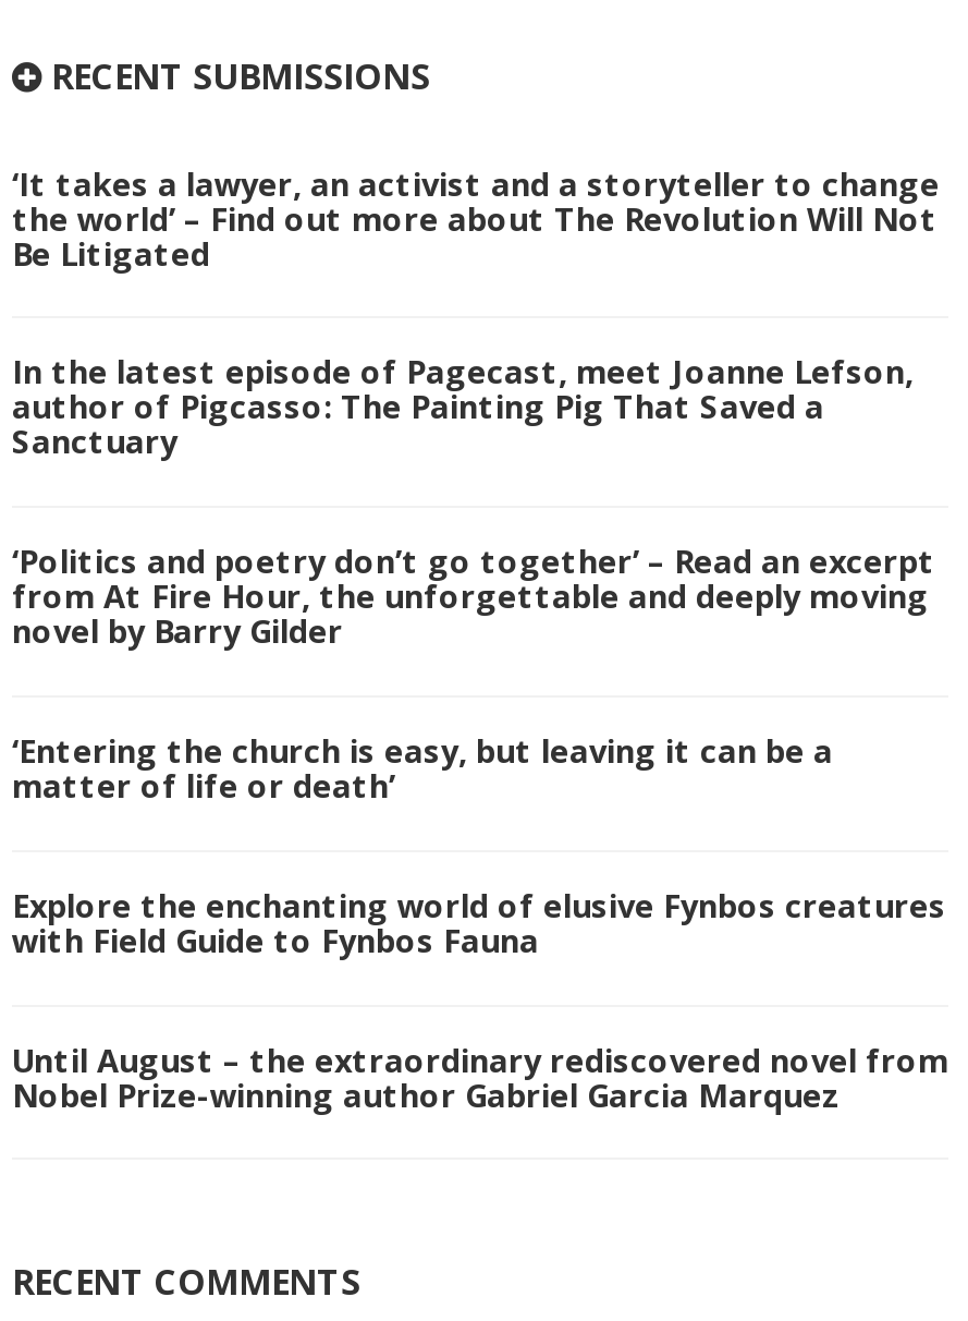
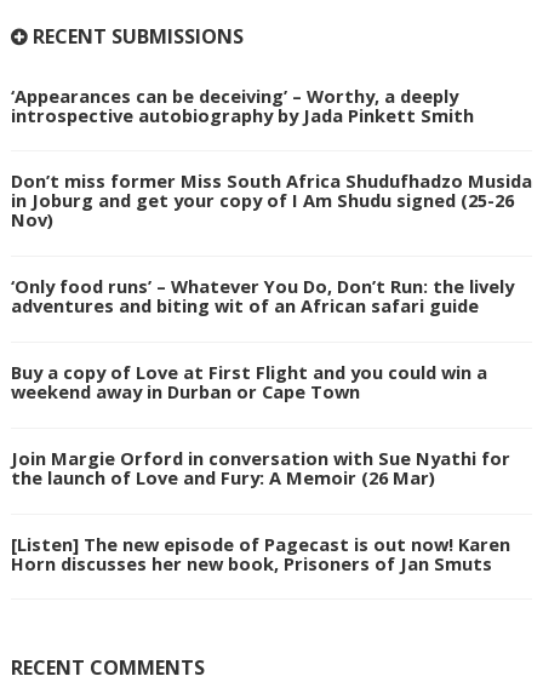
- ‘It takes a lawyer, an activist and a storyteller to change
- the world’ – Find out more about The Revolution Will Not
- Be Litigated
+ ‘Appearances can be deceiving’ – Worthy, a deeply
+ introspective autobiography by Jada Pinkett Smith

- In the latest episode of Pagecast, meet Joanne Lefson,
- author of Pigcasso: The Painting Pig That Saved a
- Sanctuary
+ Don’t miss former Miss South Africa Shudufhadzo Musida
+ in Joburg and get your copy of I Am Shudu signed (25-26
+ Nov)

- ‘Politics and poetry don’t go together’ – Read an excerpt
- from At Fire Hour, the unforgettable and deeply moving
- novel by Barry Gilder
+ ‘Only food runs’ – Whatever You Do, Don’t Run: the lively
+ adventures and biting wit of an African safari guide

- ‘Entering the church is easy, but leaving it can be a
- matter of life or death’
+ Buy a copy of Love at First Flight and you could win a
+ weekend away in Durban or Cape Town

- Explore the enchanting world of elusive Fynbos creatures
- with Field Guide to Fynbos Fauna
+ Join Margie Orford in conversation with Sue Nyathi for
+ the launch of Love and Fury: A Memoir (26 Mar)

- Until August – the extraordinary rediscovered novel from
- Nobel Prize-winning author Gabriel Garcia Marquez
+ [Listen] The new episode of Pagecast is out now! Karen
+ Horn discusses her new book, Prisoners of Jan Smuts
